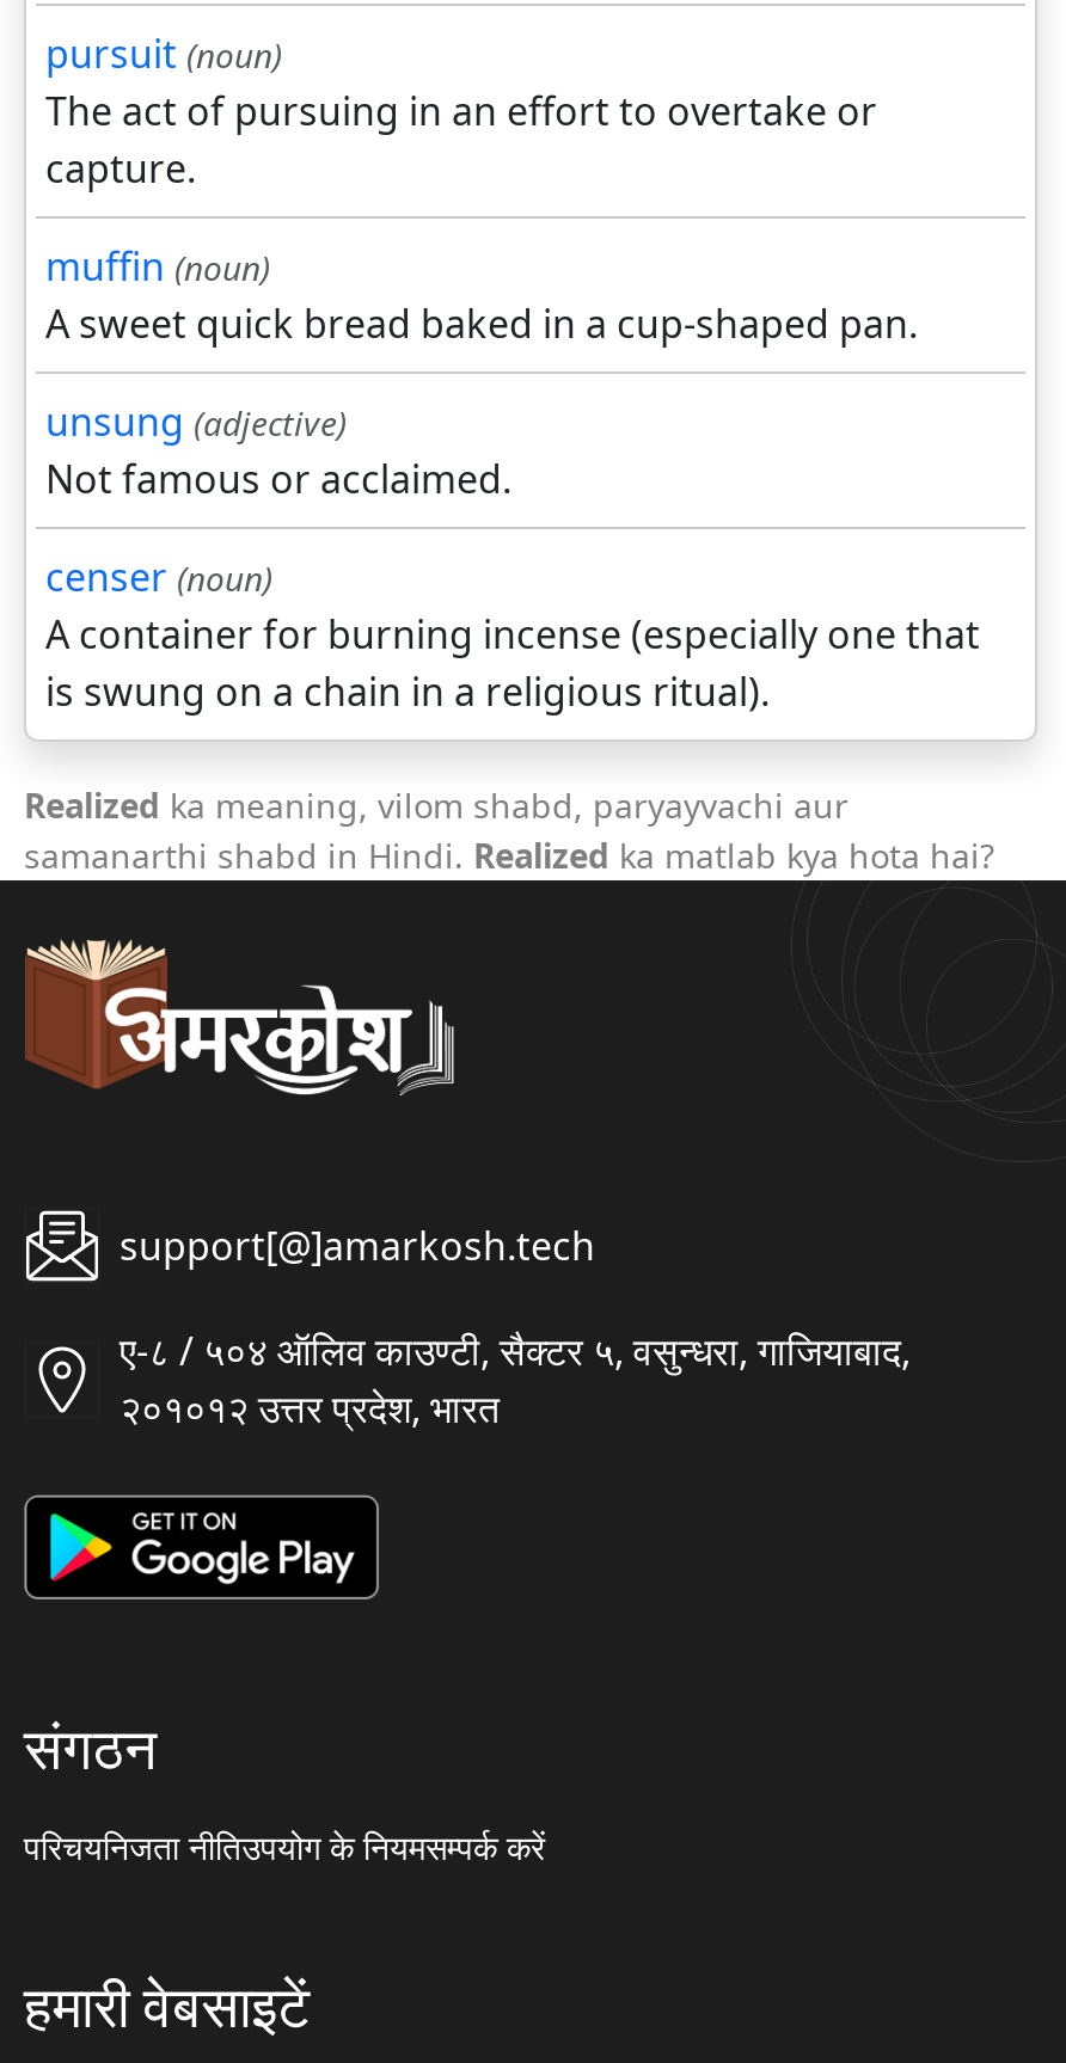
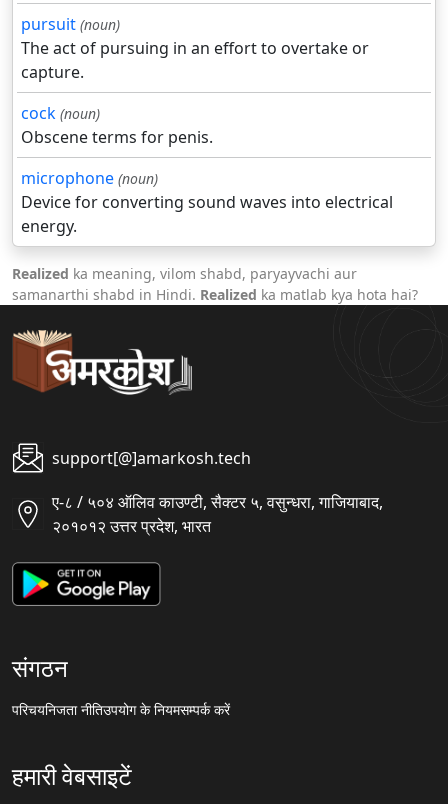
- muffin (noun)
- A sweet quick bread baked in a cup-shaped pan.
- unsung (adjective)
- Not famous or acclaimed.
- censer (noun)
- A container for burning incense (especially one that
- is swung on a chain in a religious ritual).
+ cock (noun)
+ Obscene terms for penis.
+ microphone (noun)
+ Device for converting sound waves into electrical
+ energy.
